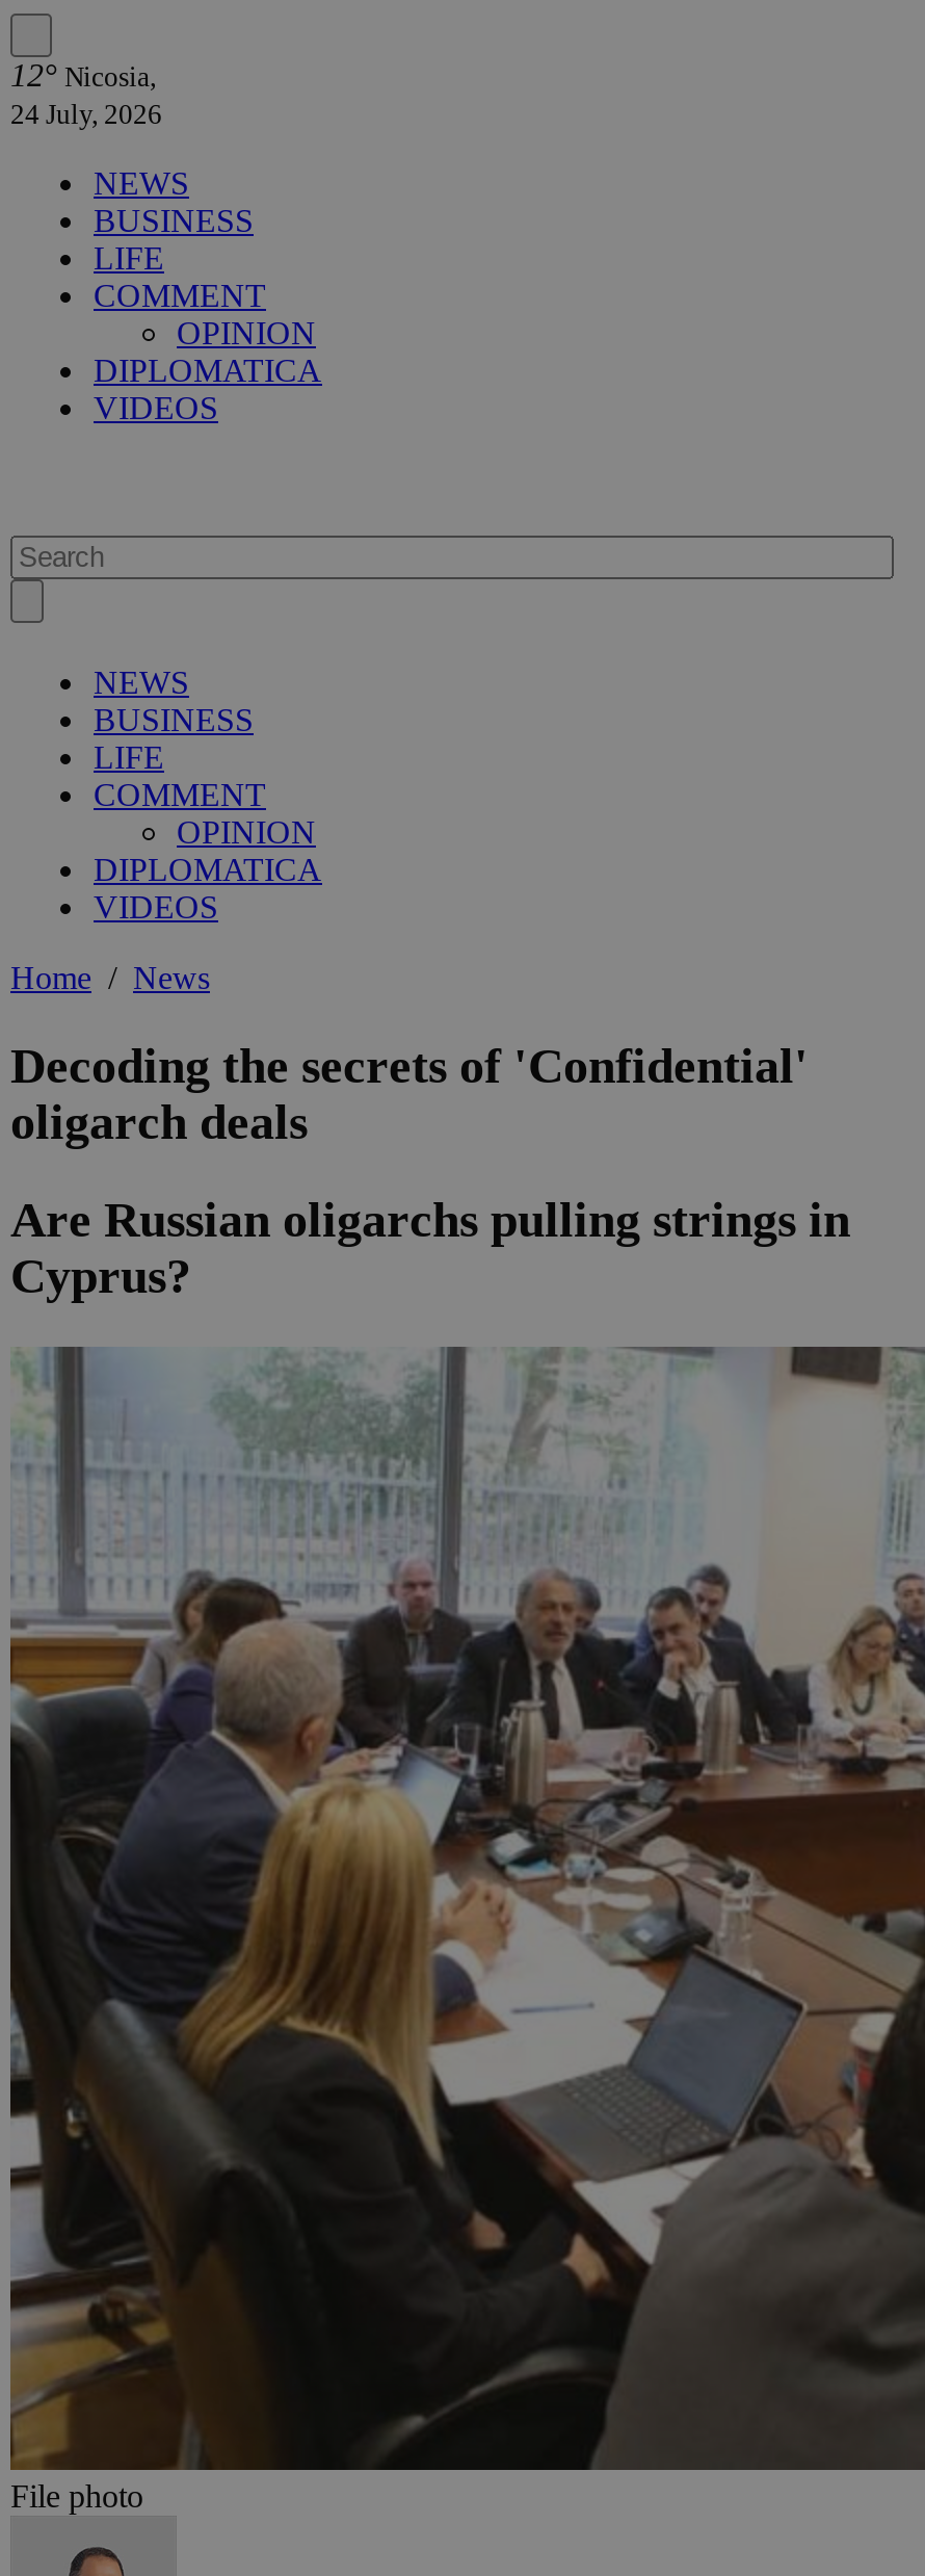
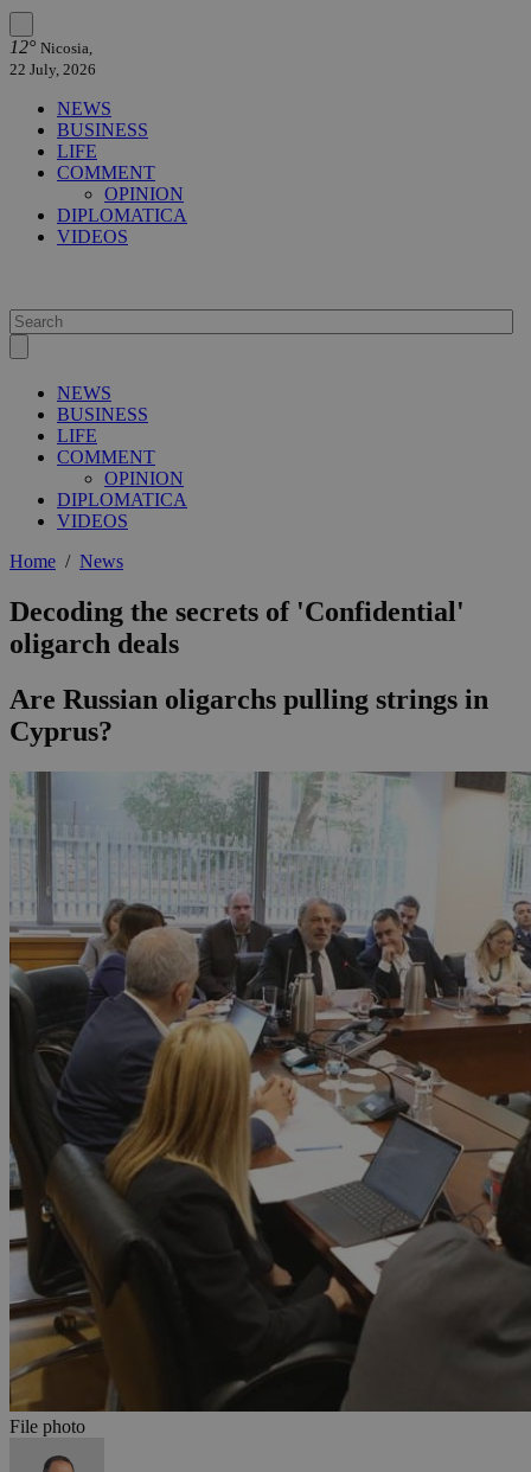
- 24 July, 2026
+ 22 July, 2026
